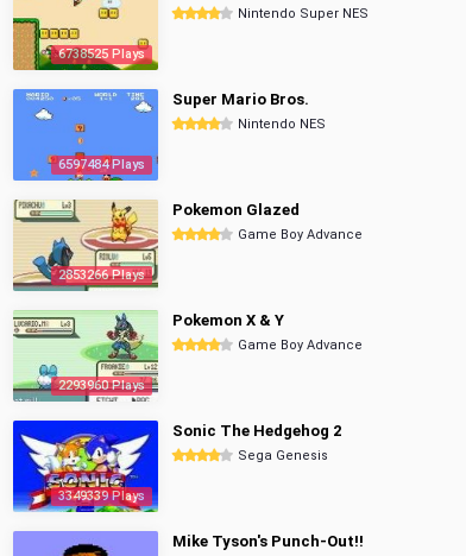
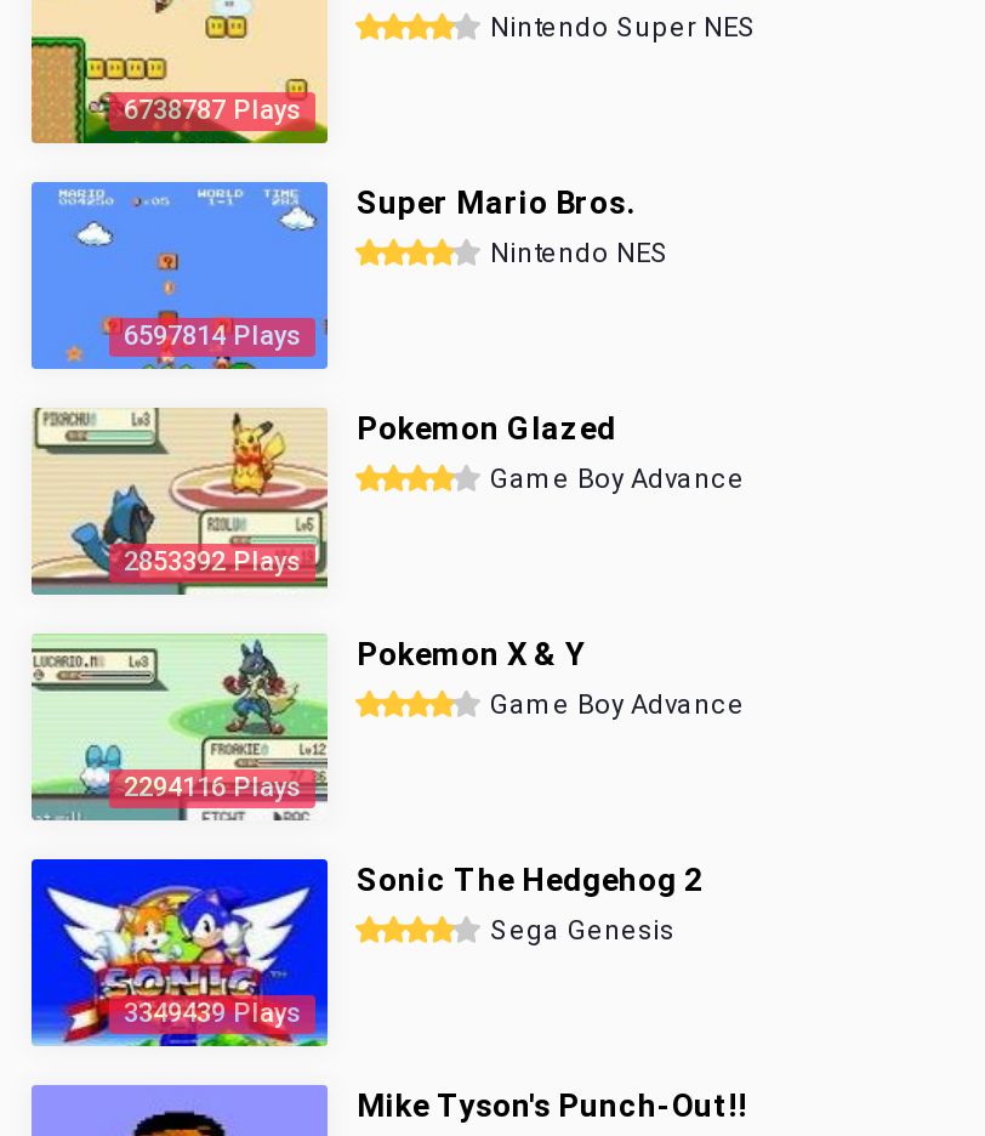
- 6738525 Plays
+ 6738787 Plays

- 6597484 Plays
+ 6597814 Plays

- 2853266 Plays
+ 2853392 Plays

- 2293960 Plays
+ 2294116 Plays

- 3349339 Plays
+ 3349439 Plays
